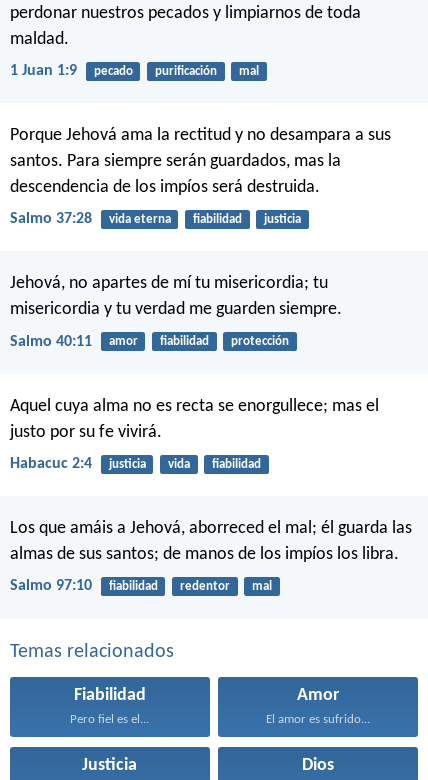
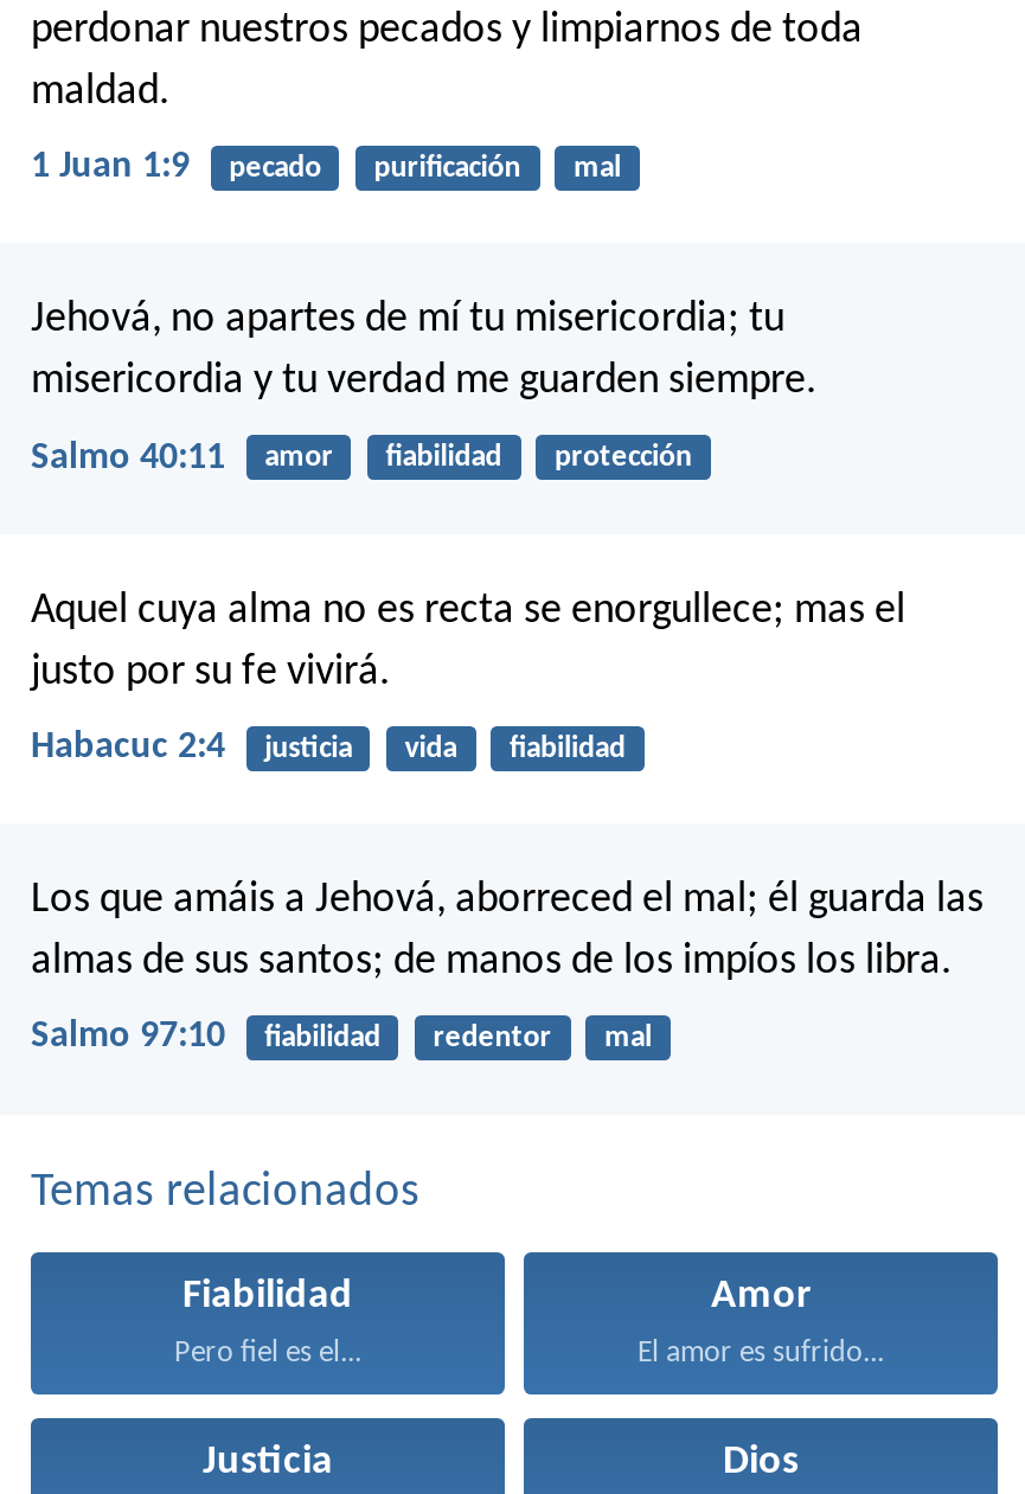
- Porque Jehová ama la rectitud y no desampara a sus
- santos. Para siempre serán guardados, mas la
- descendencia de los impíos será destruida.
- Salmo 37:28
- vida eterna
- fiabilidad
- justicia
